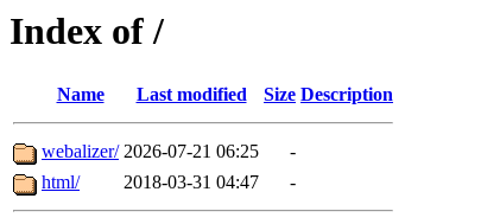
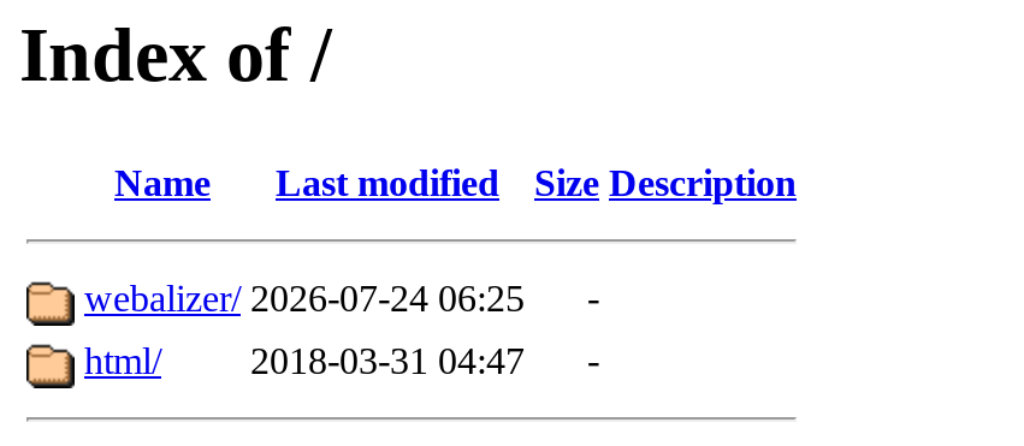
- webalizer/ 2026-07-21 06:25
+ webalizer/ 2026-07-24 06:25
